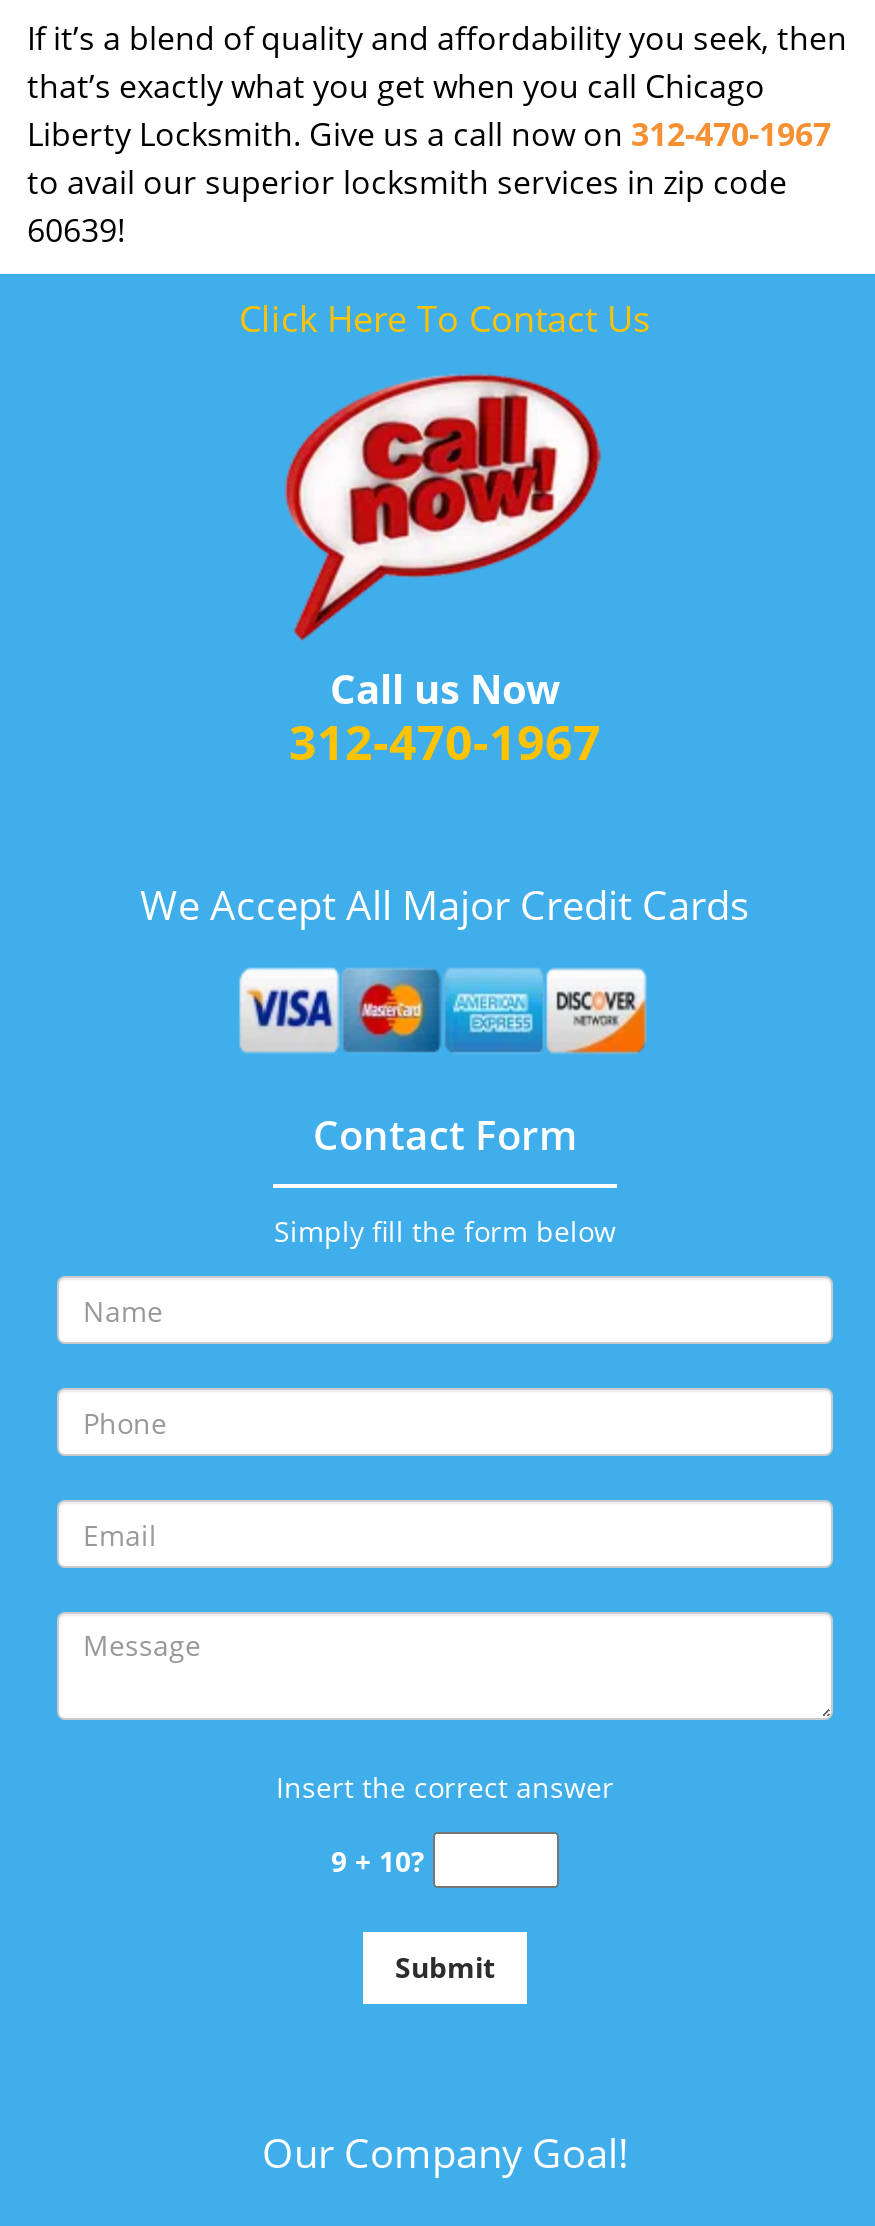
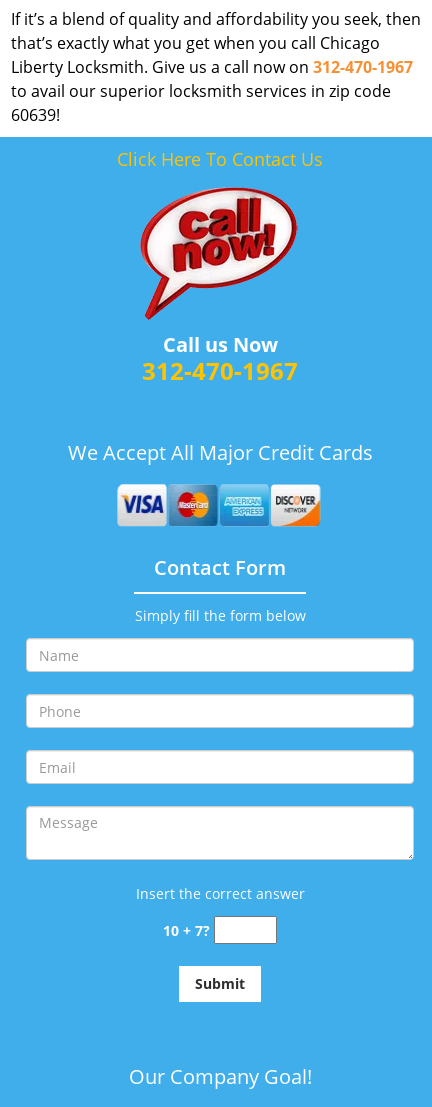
- 9 + 10?
+ 10 + 7?
